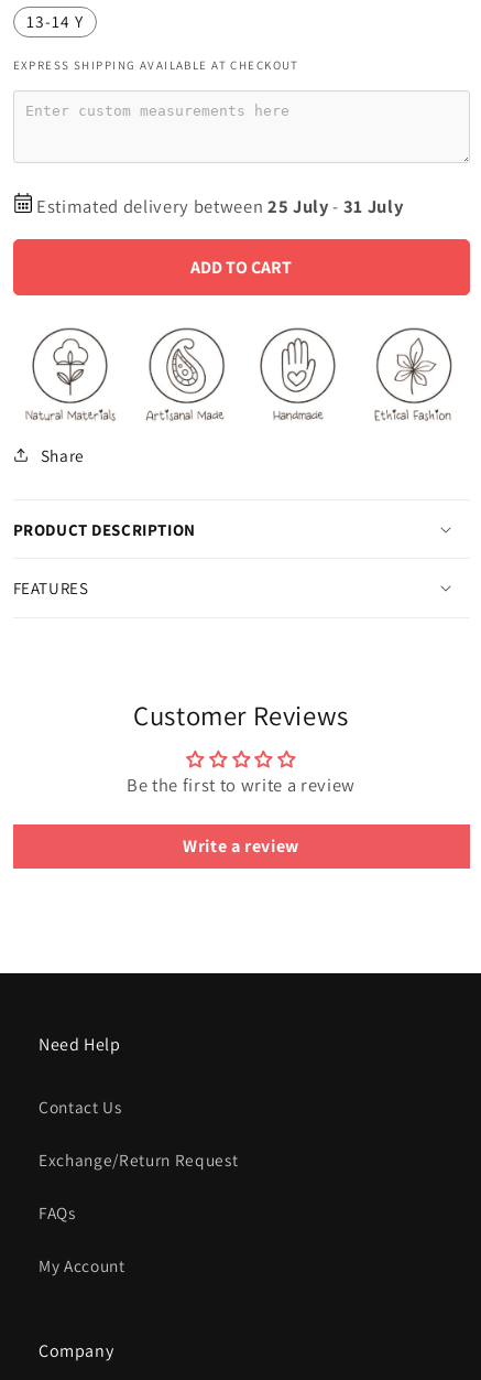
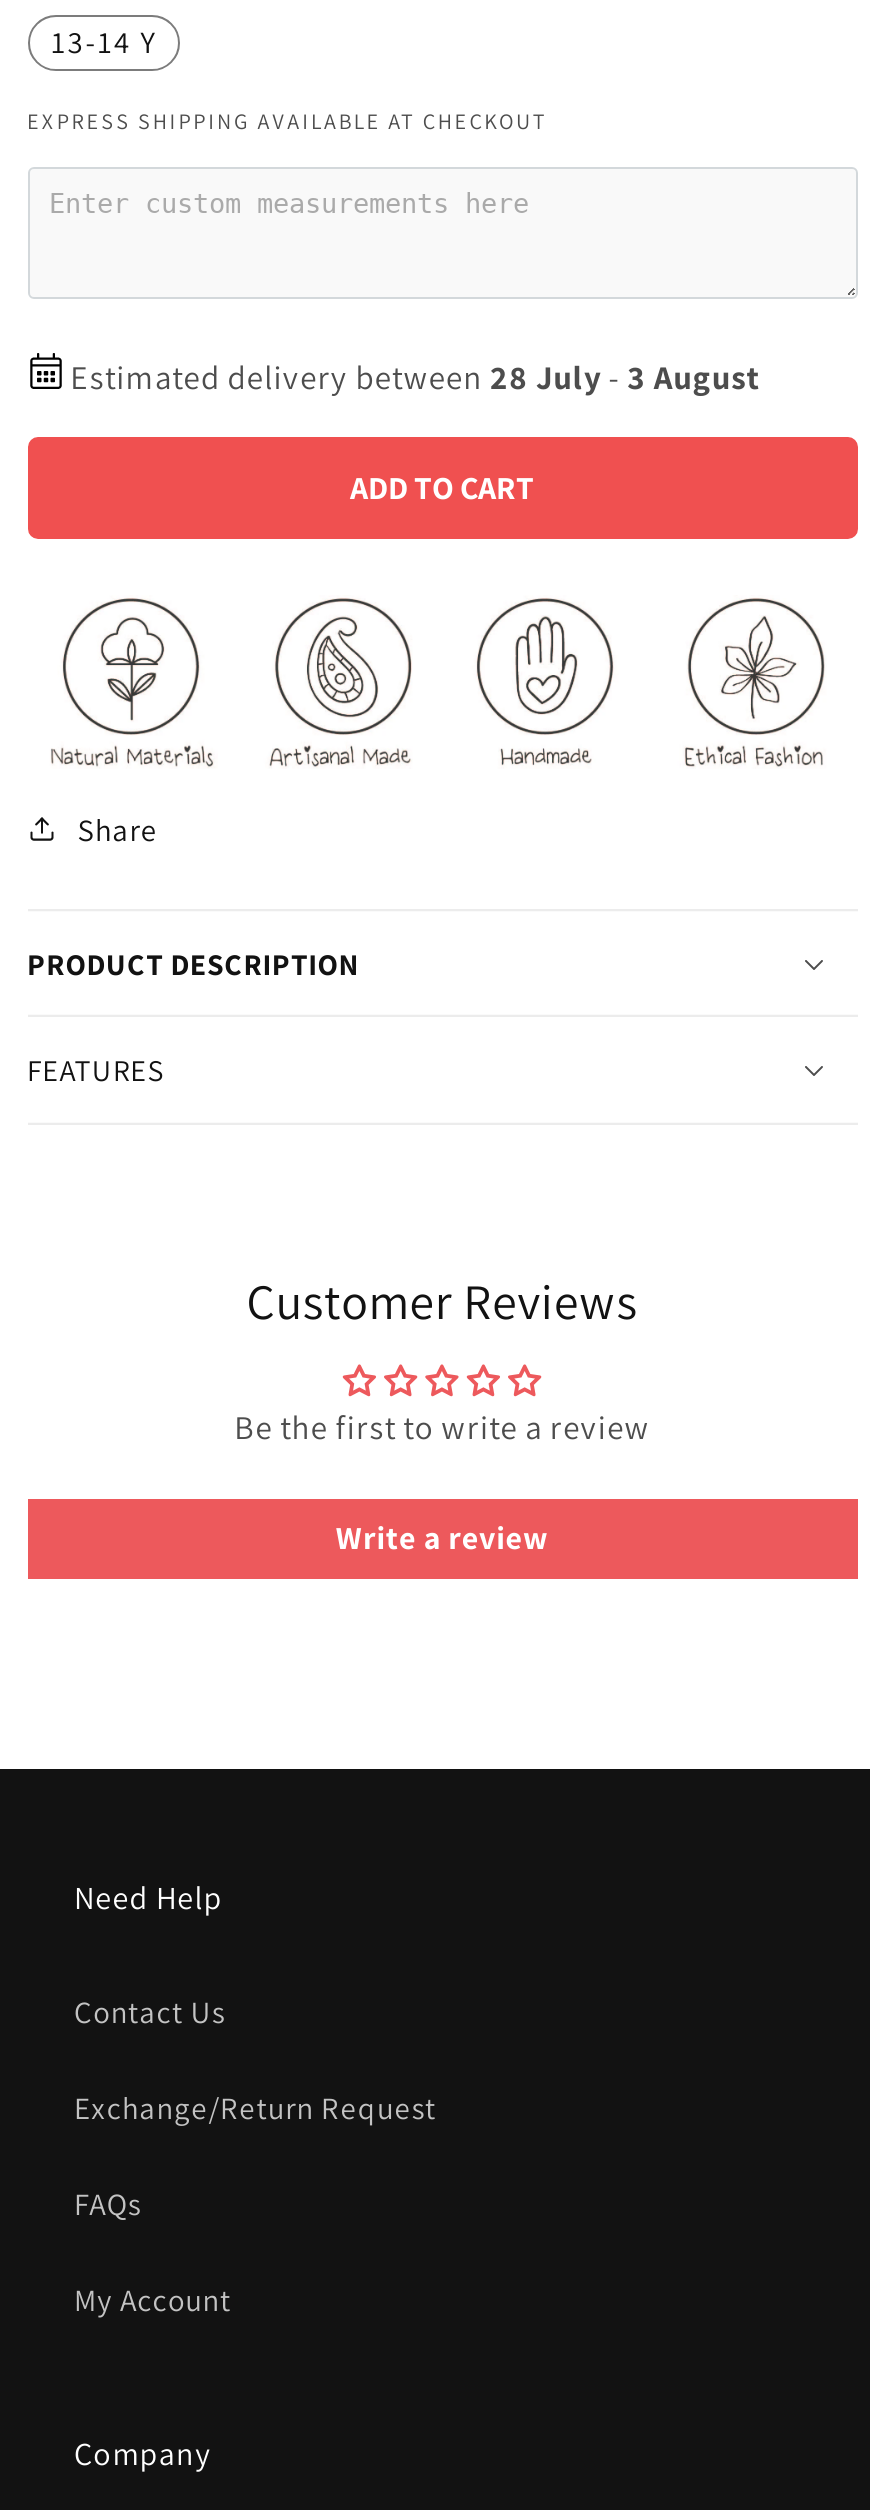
- Estimated delivery between 25 July - 31 July
+ Estimated delivery between 28 July - 3 August
